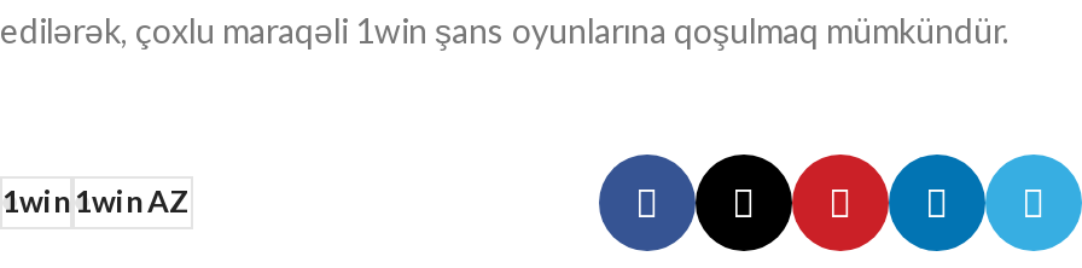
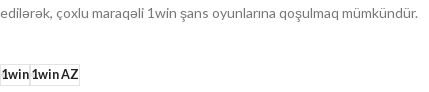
- [image]
